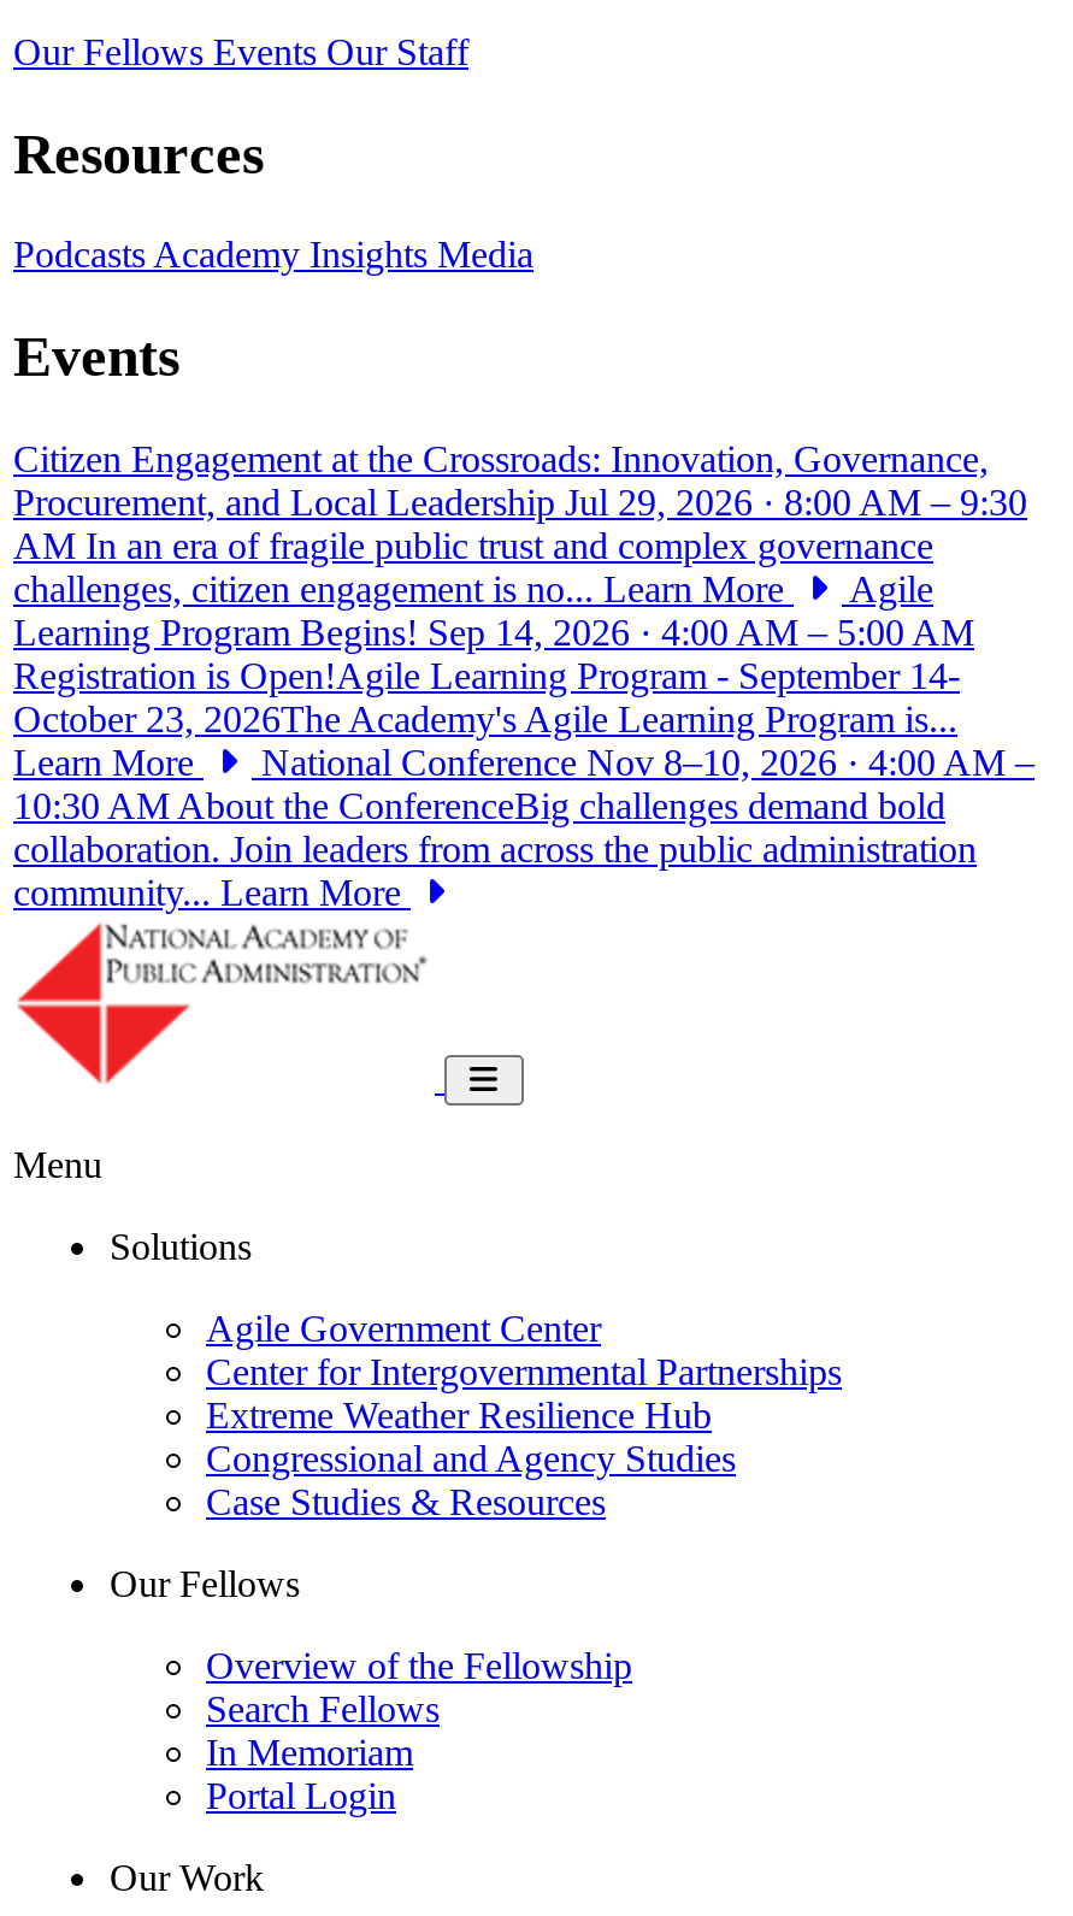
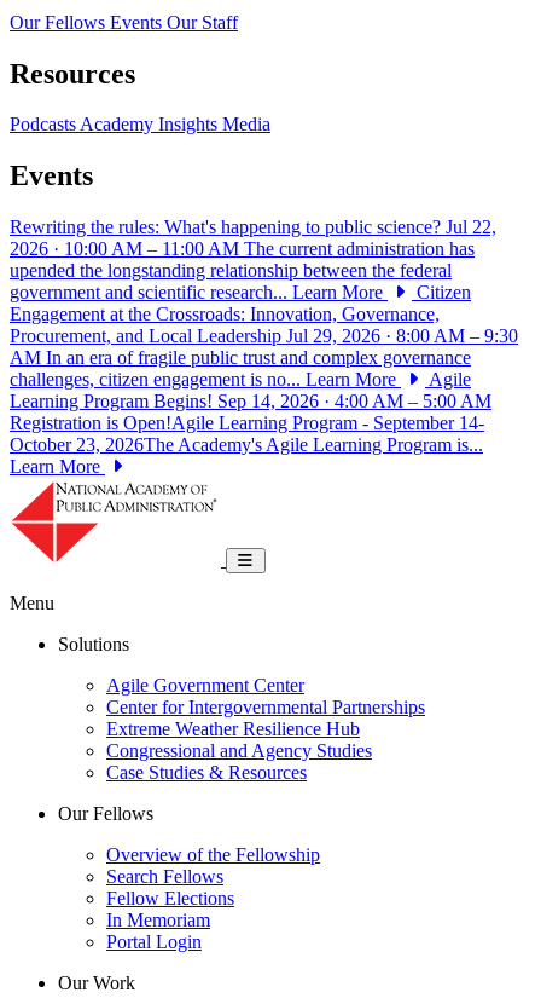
- Citizen Engagement at the Crossroads: Innovation, Governance,
+ Rewriting the rules: What's happening to public science? Jul 22,
+ 2026 · 10:00 AM – 11:00 AM The current administration has
+ upended the longstanding relationship between the federal
+ government and scientific research... Learn More
+ Citizen
+ Engagement at the Crossroads: Innovation, Governance,

moved down: Procurement, and Local Leadership Jul 29, 2026 · 8:00 AM – 9:30 | AM In an era of fragile public trust and complex governance | challenges, citizen engagement is no... Learn More | Agile | Learning Program Begins! Sep 14, 2026 · 4:00 AM – 5:00 AM | Registration is Open!Agile Learning Program - September 14- | October 23, 2026The Academy's Agile Learning Program is... | Learn More

- National Conference Nov 8–10, 2026 · 4:00 AM –
- 10:30 AM About the ConferenceBig challenges demand bold
- collaboration. Join leaders from across the public administration
- community... Learn More

+ Fellow Elections
